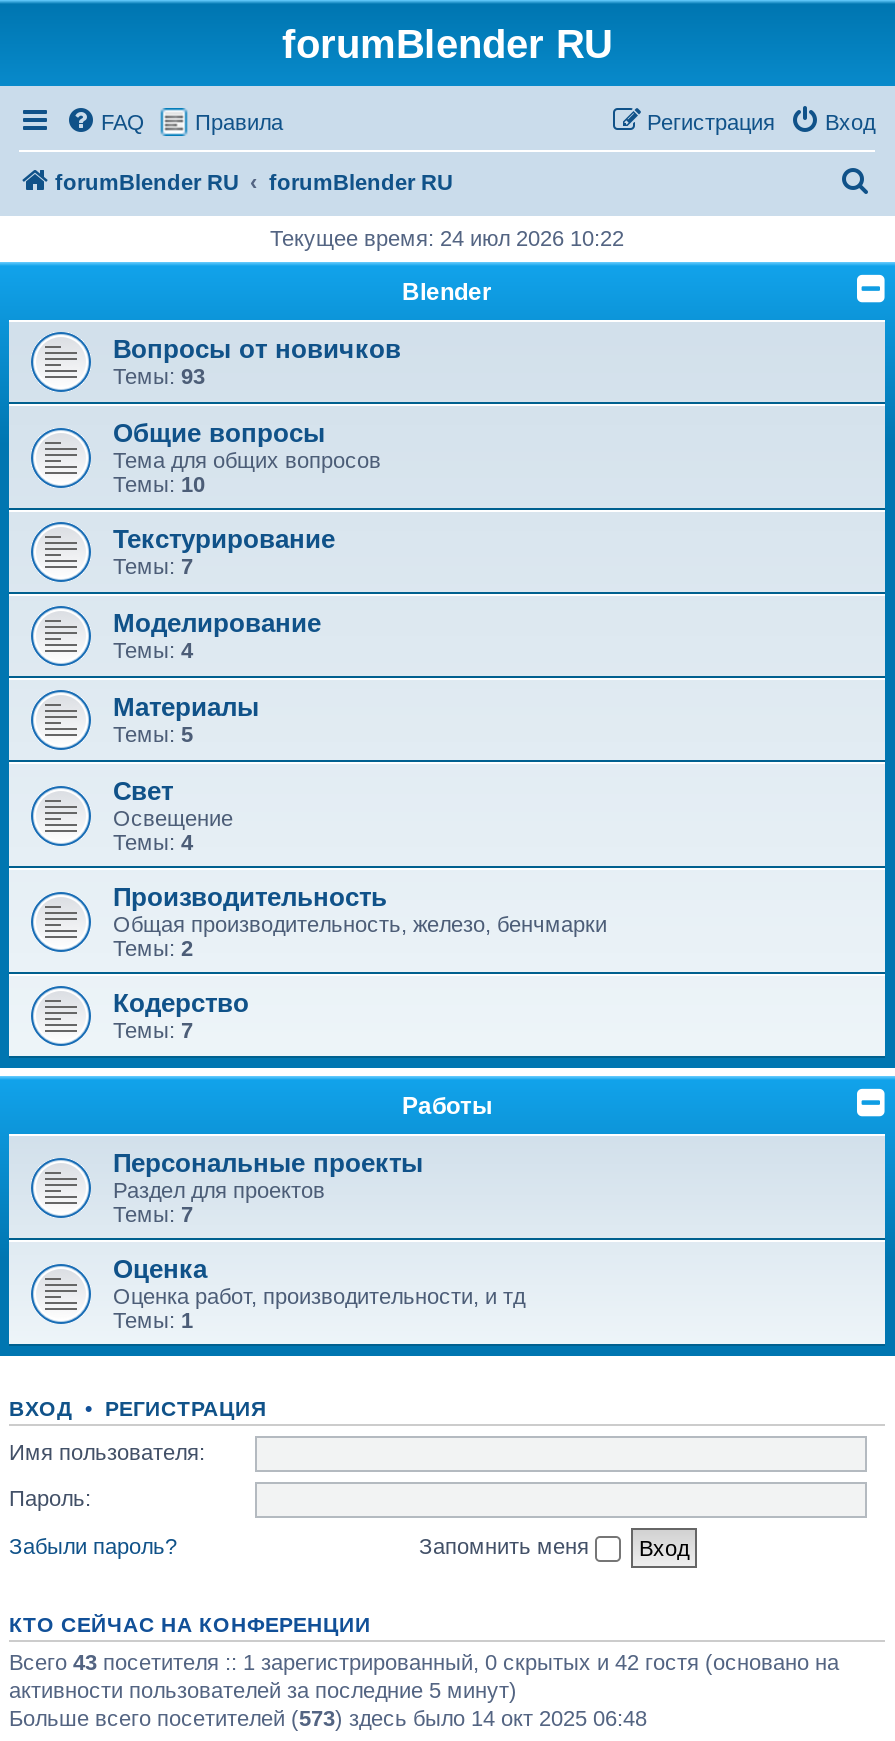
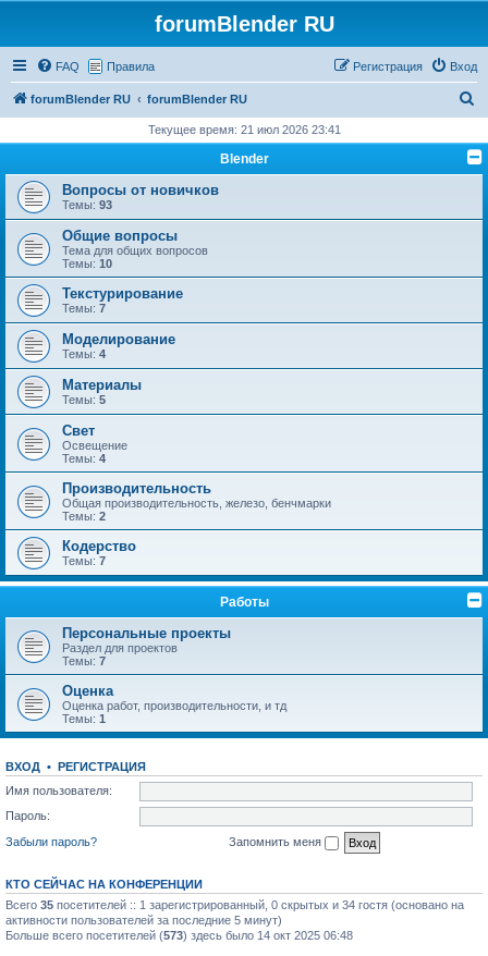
- Текущее время: 24 июл 2026 10:22
+ Текущее время: 21 июл 2026 23:41

- Всего 43 посетителя :: 1 зарегистрированный, 0 скрытых и 42 гостя (основано на
+ Всего 35 посетителей :: 1 зарегистрированный, 0 скрытых и 34 гостя (основано на
